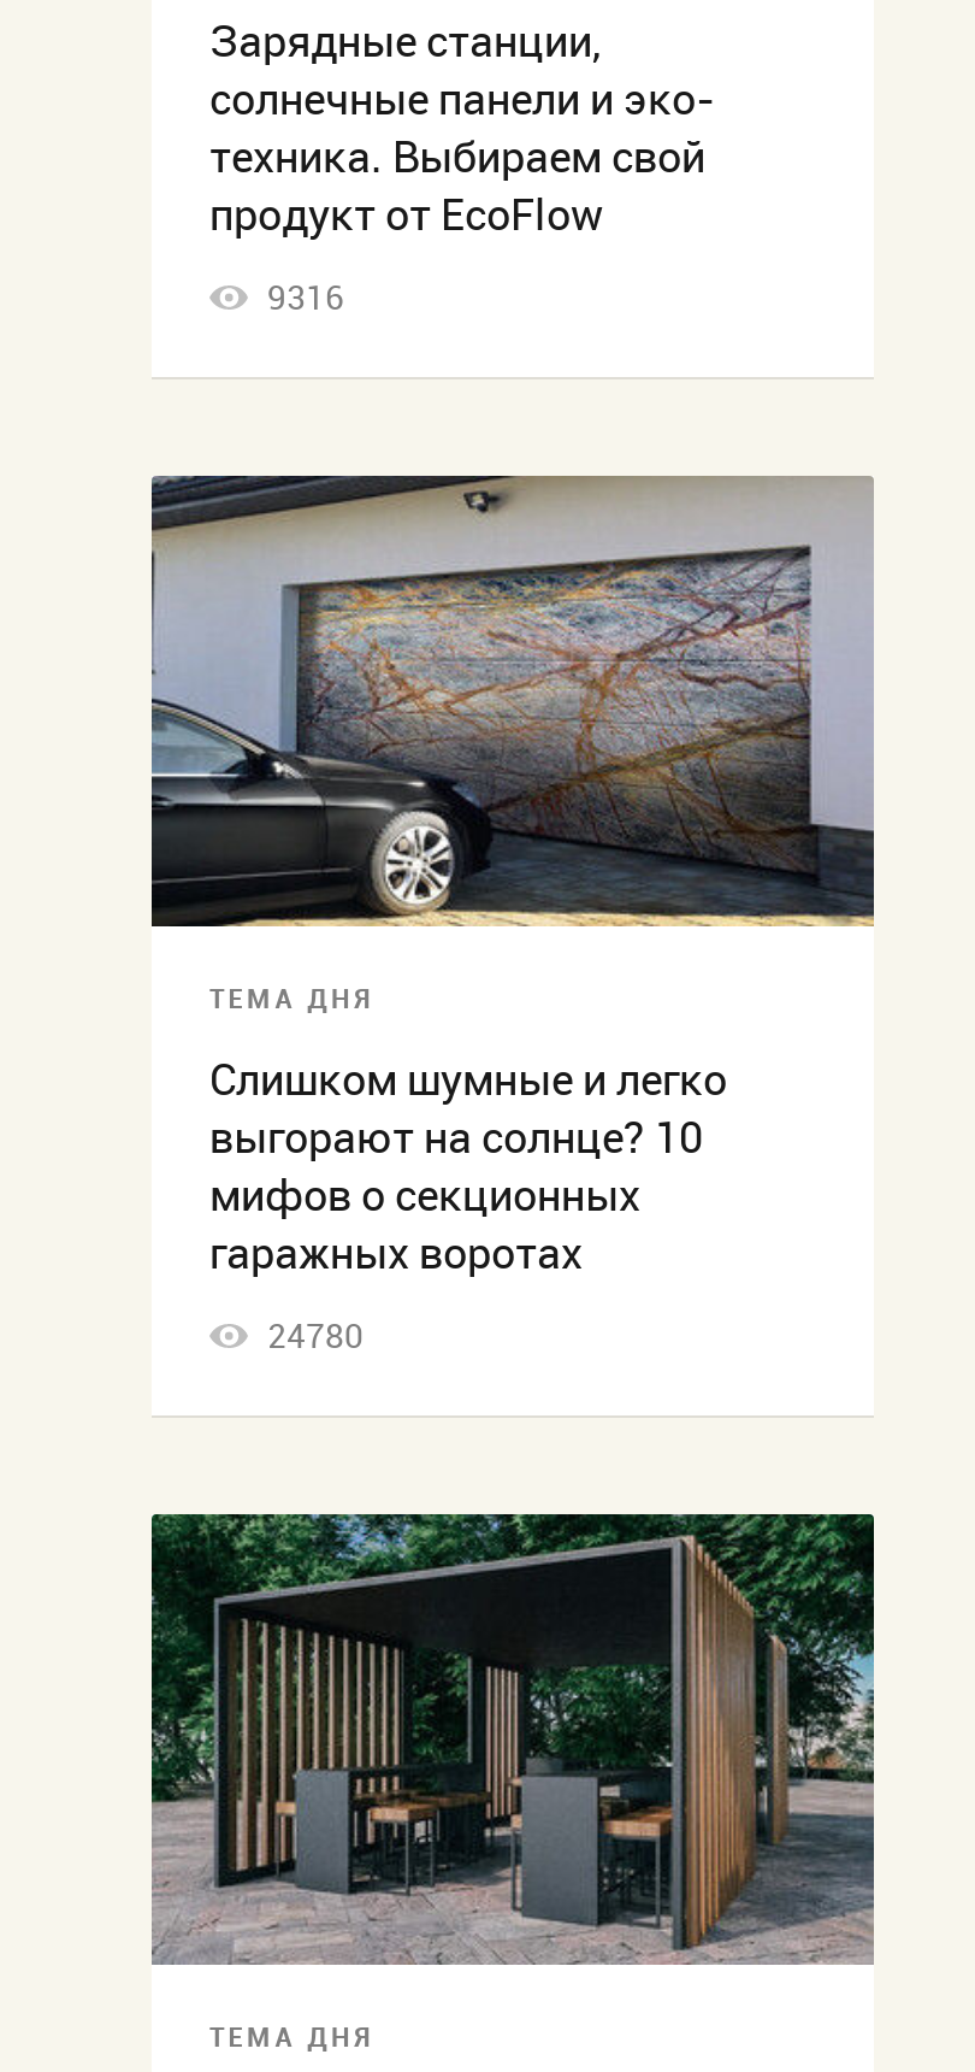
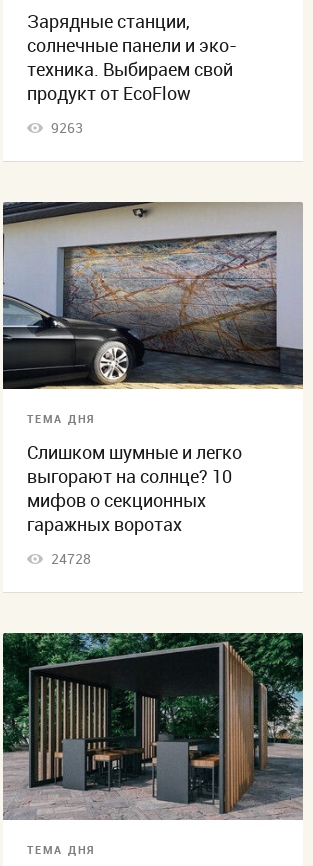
- 9316
+ 9263

- 24780
+ 24728
